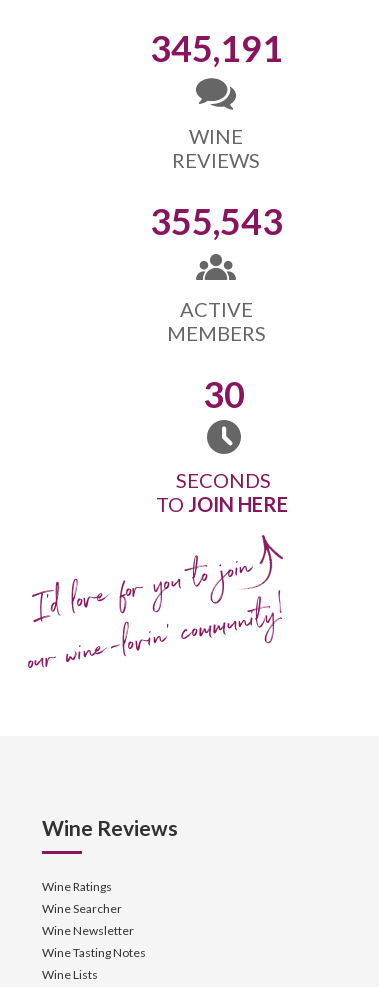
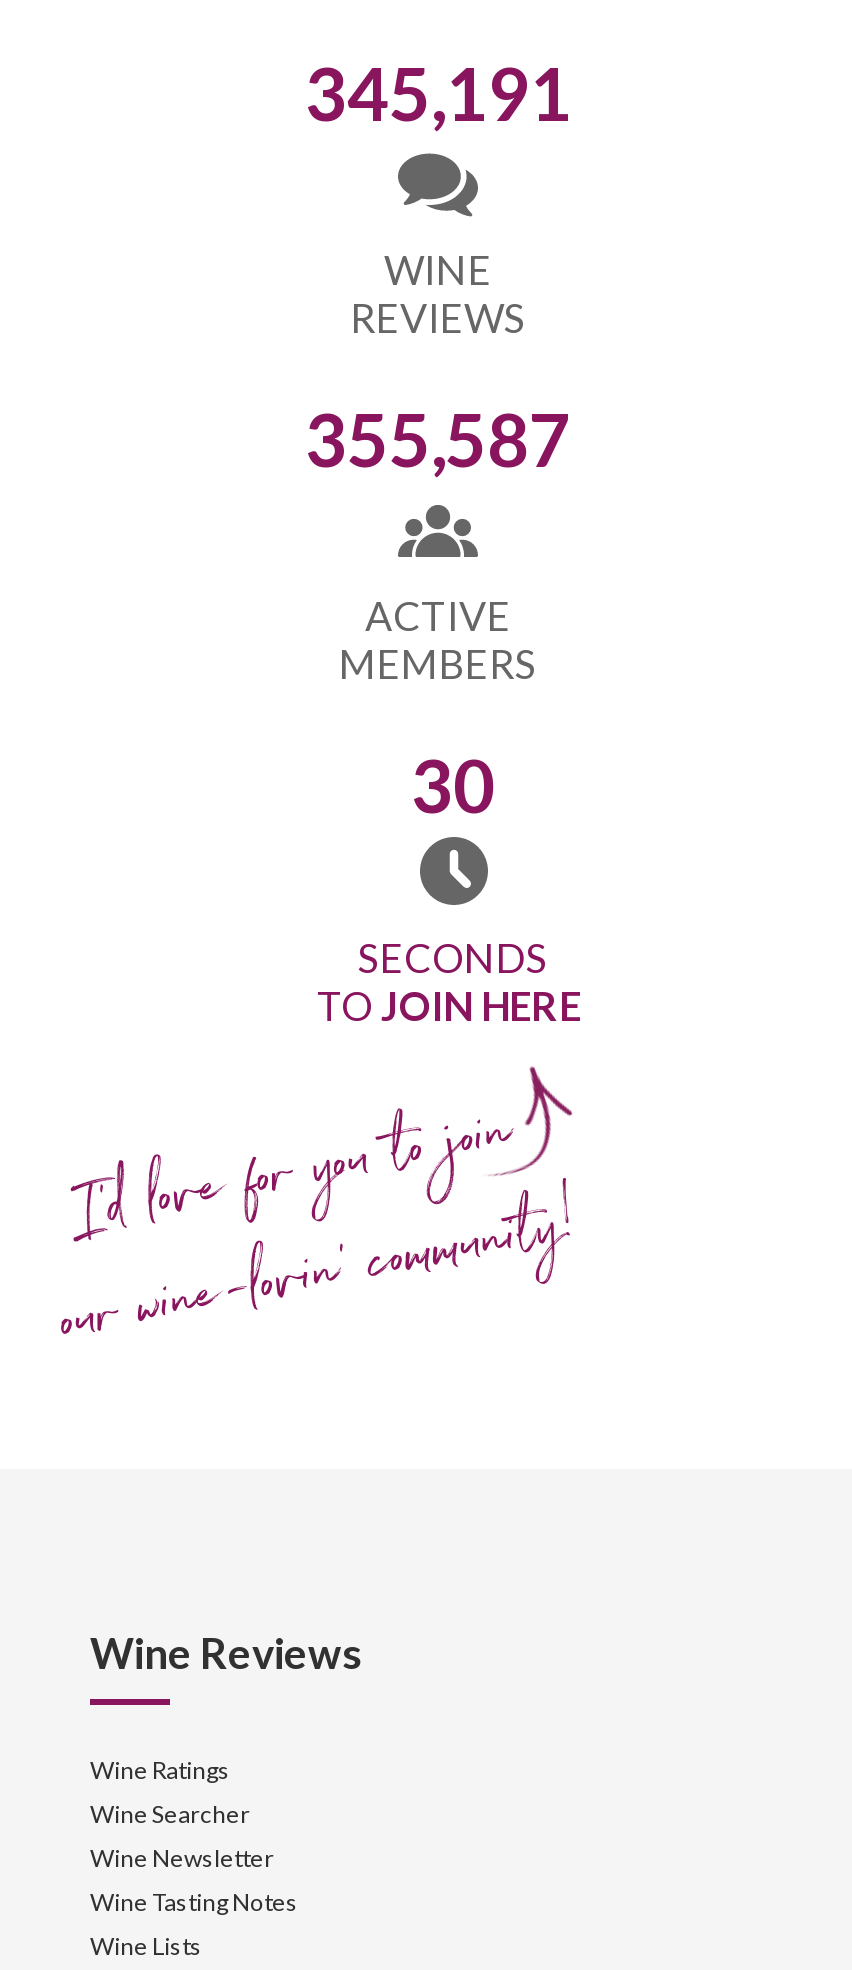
- 355,543
+ 355,587
